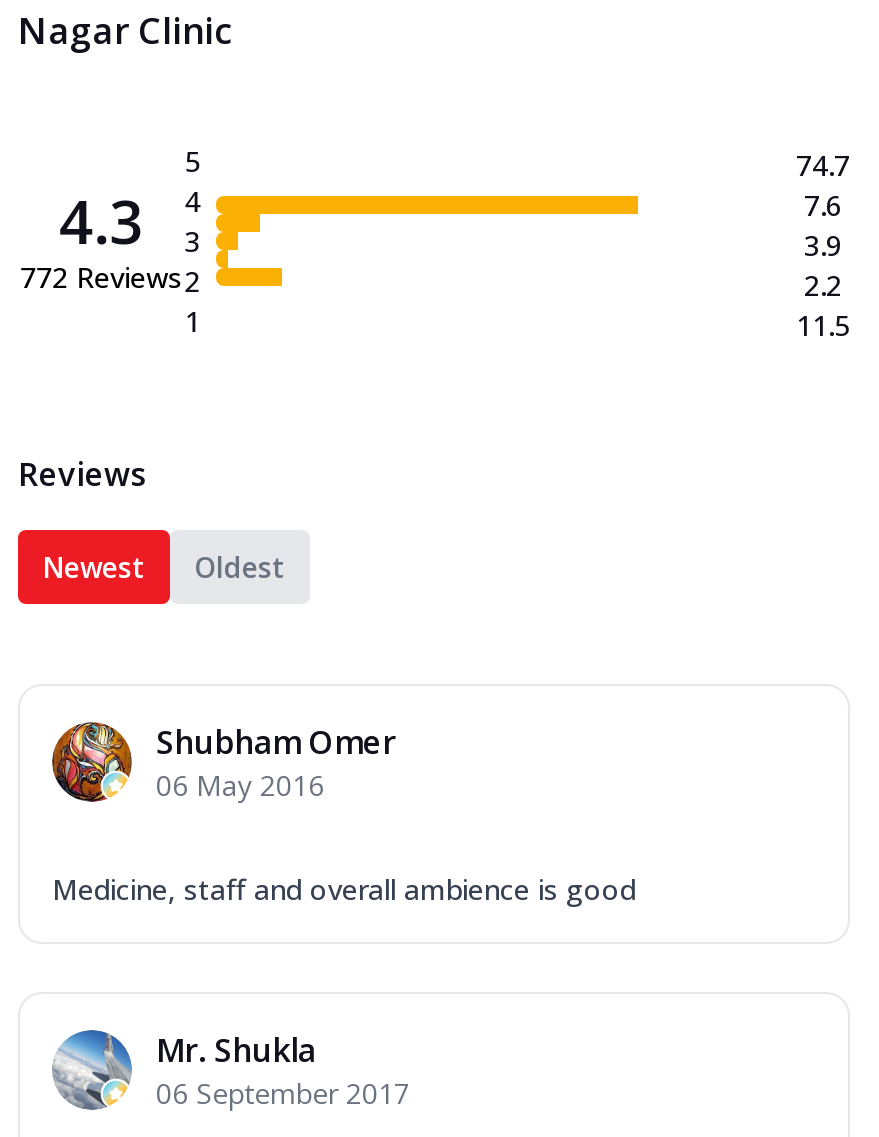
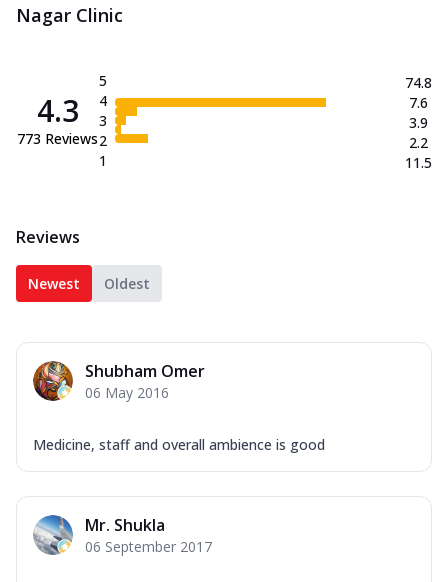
- 74.7
+ 74.8

- 772 Reviews 2
+ 773 Reviews 2
